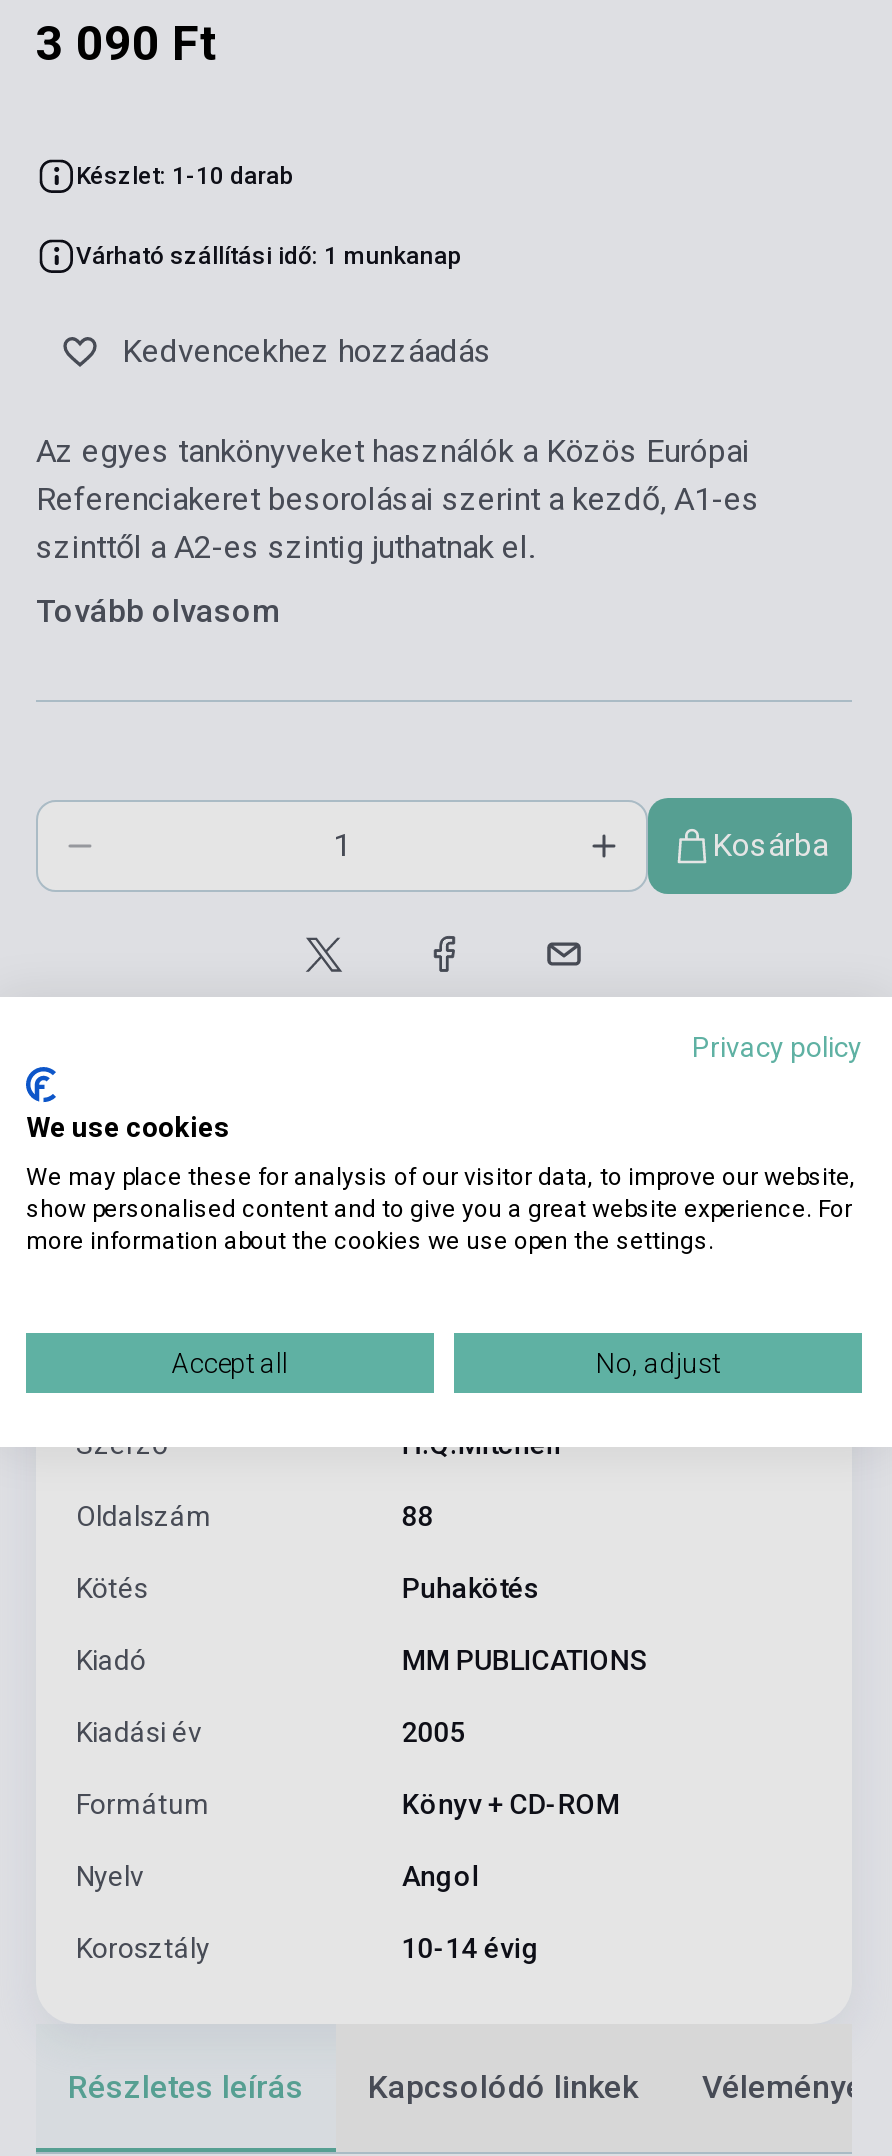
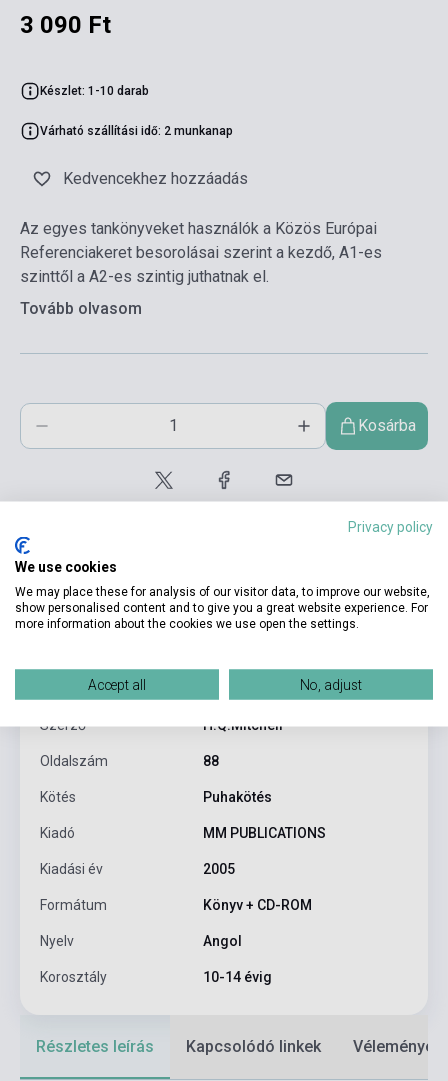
- Várható szállítási idő: 1 munkanap
+ Várható szállítási idő: 2 munkanap
